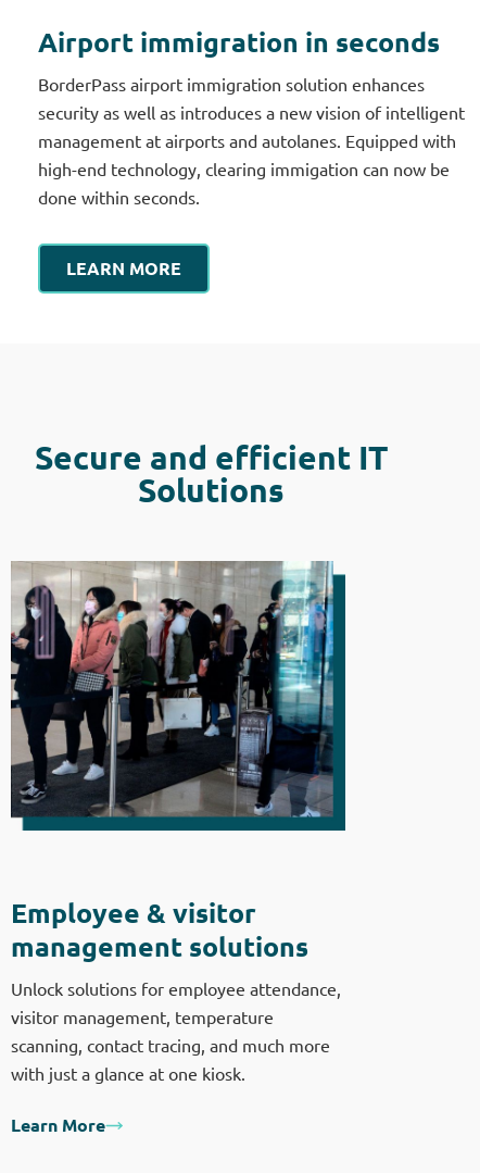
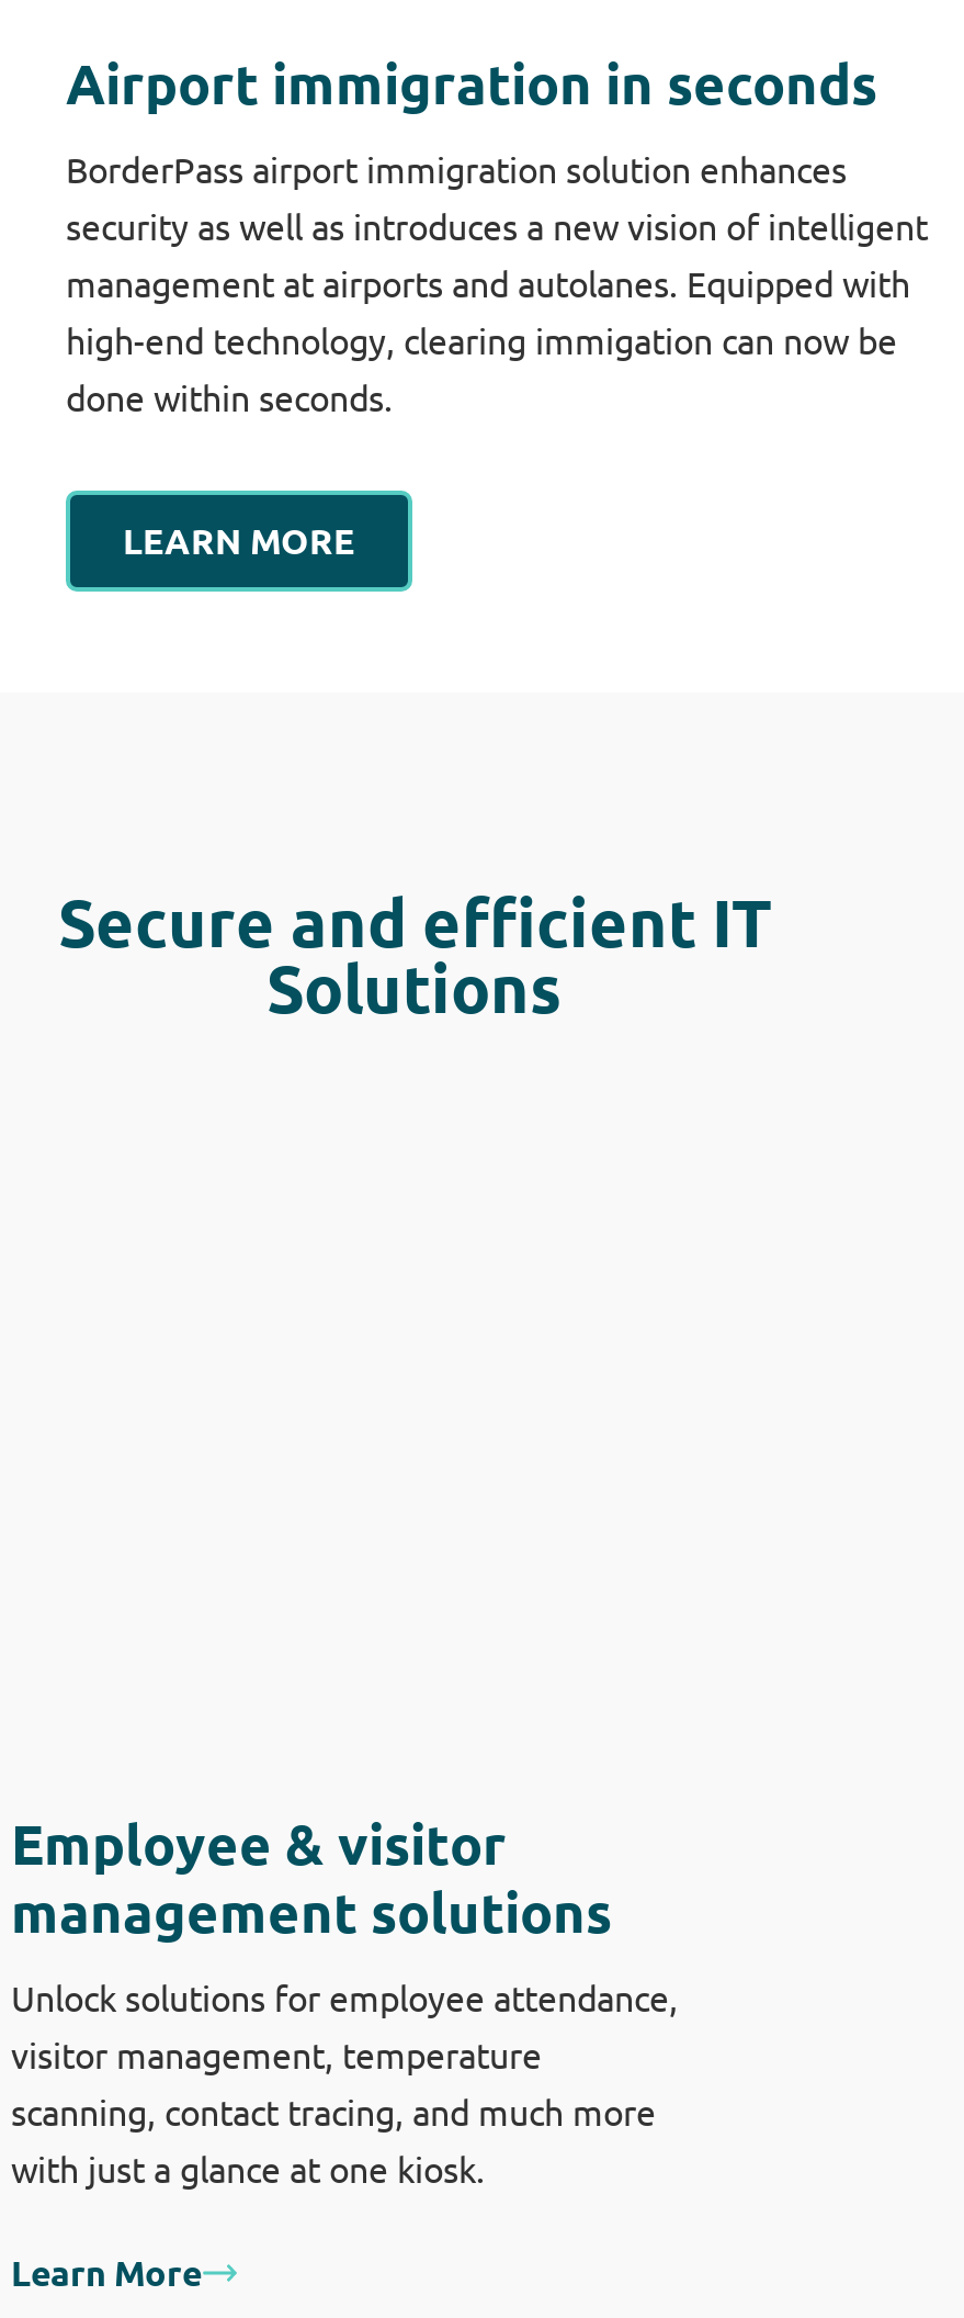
- [image]
